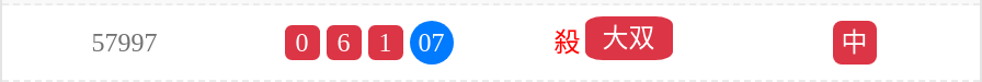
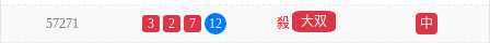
- 57997
+ 57271

- 0
+ 3

- 6
+ 2

- 1
+ 7

- 07
+ 12
